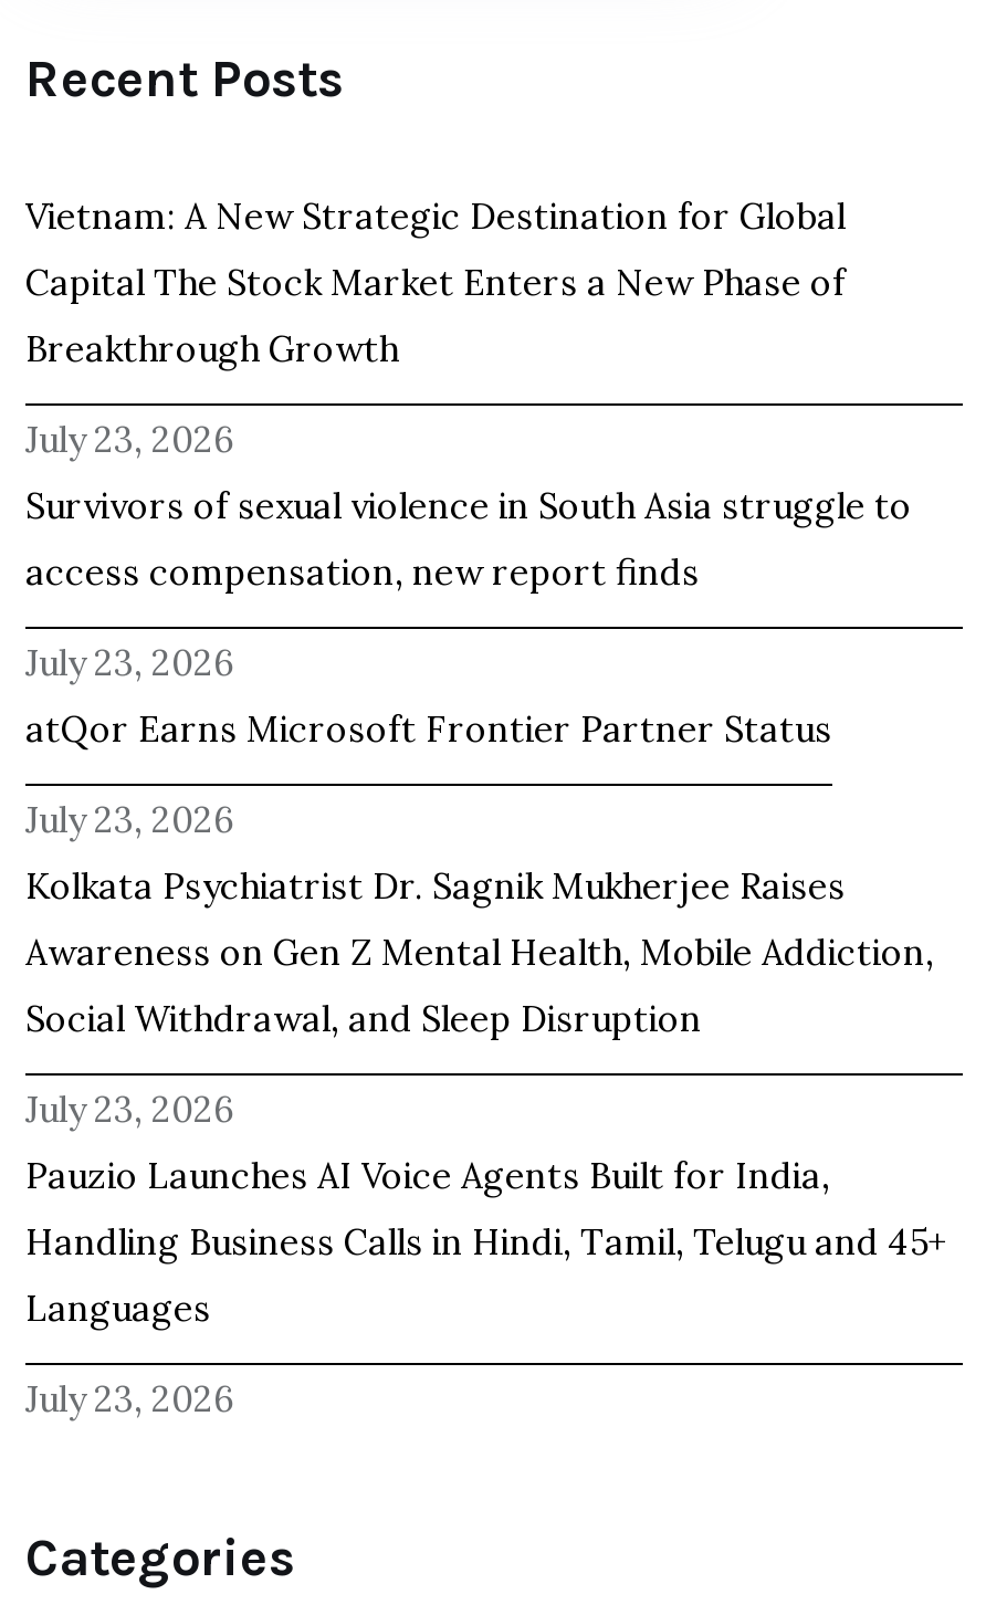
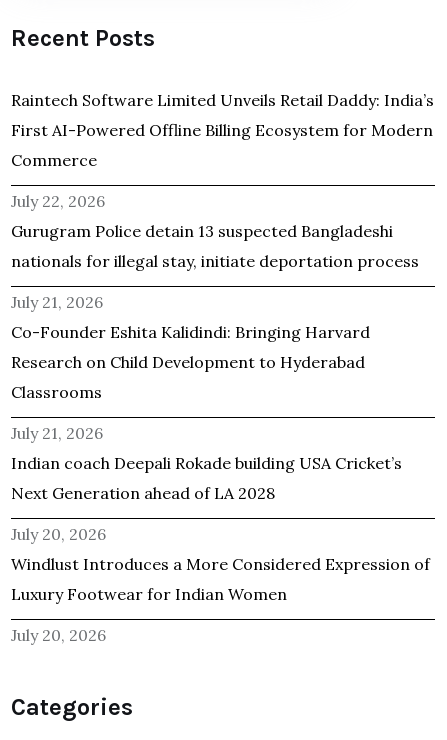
- Vietnam: A New Strategic Destination for Global
+ Raintech Software Limited Unveils Retail Daddy: India’s

- Capital The Stock Market Enters a New Phase of
+ First AI-Powered Offline Billing Ecosystem for Modern

- Breakthrough Growth
+ Commerce

- July 23, 2026
+ July 22, 2026

- Survivors of sexual violence in South Asia struggle to
+ Gurugram Police detain 13 suspected Bangladeshi

- access compensation, new report finds
+ nationals for illegal stay, initiate deportation process

- July 23, 2026
+ July 21, 2026

- atQor Earns Microsoft Frontier Partner Status
+ Co-Founder Eshita Kalidindi: Bringing Harvard

- July 23, 2026
+ Research on Child Development to Hyderabad

- Kolkata Psychiatrist Dr. Sagnik Mukherjee Raises
+ Classrooms

- Awareness on Gen Z Mental Health, Mobile Addiction,
+ July 21, 2026

- Social Withdrawal, and Sleep Disruption
+ Indian coach Deepali Rokade building USA Cricket’s

- July 23, 2026
+ Next Generation ahead of LA 2028

- Pauzio Launches AI Voice Agents Built for India,
+ July 20, 2026

- Handling Business Calls in Hindi, Tamil, Telugu and 45+
+ Windlust Introduces a More Considered Expression of

- Languages
+ Luxury Footwear for Indian Women

- July 23, 2026
+ July 20, 2026
